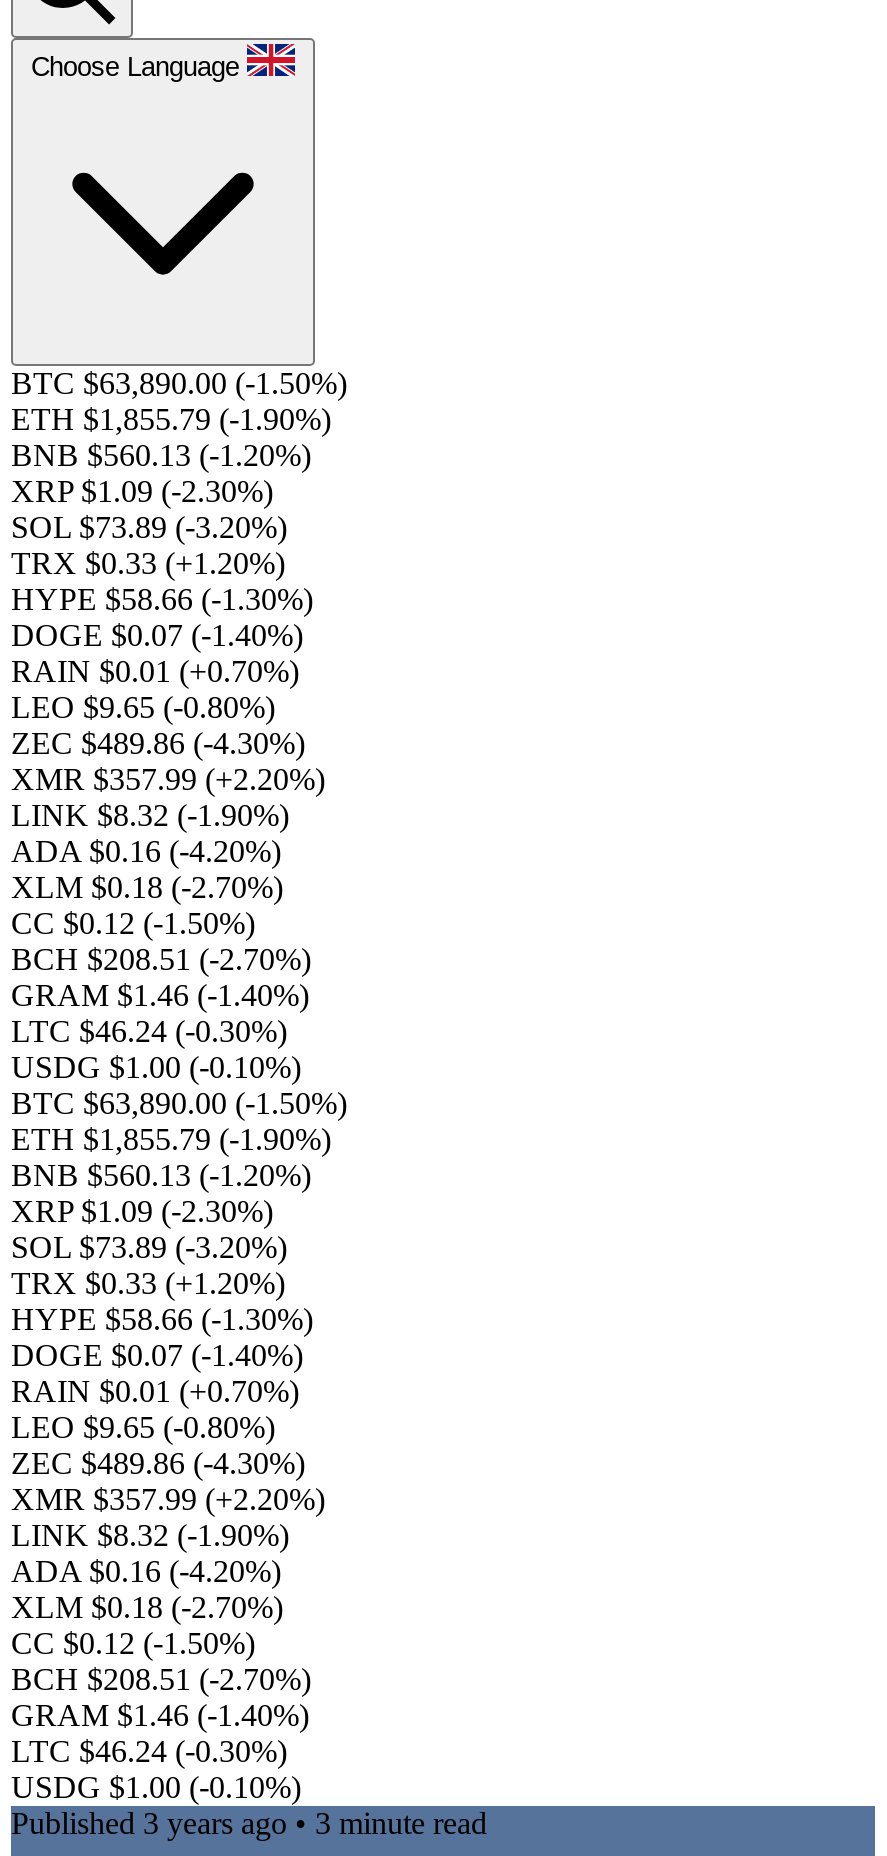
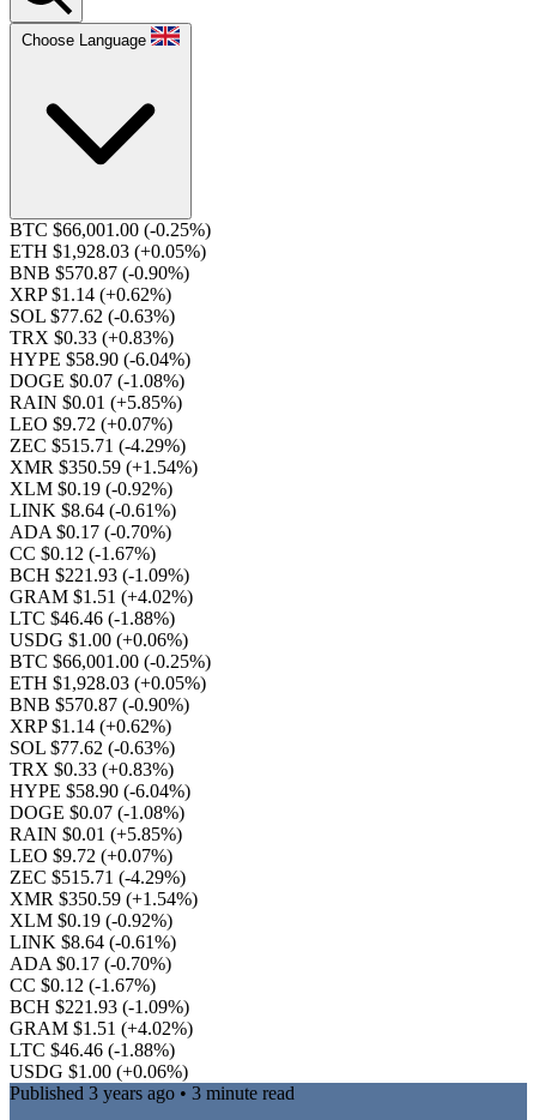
- BTC $63,890.00(-1.50%)
- ETH $1,855.79 (-1.90%)
- BNB $560.13 (-1.20%)
- XRP $1.09 (-2.30%)
- SOL $73.89(-3.20%)
- TRX $0.33 (+1.20%)
- HYPE $58.66 (-1.30%)
- DOGE $0.07 (-1.40%)
- RAIN $0.01 (+0.70%)
- LEO $9.65 (-0.80%)
- ZEC $489.86 (-4.30%)
- XMR $357.99(+2.20%)
- LINK $8.32 (-1.90%)
- ADA $0.16 (-4.20%)
- XLM $0.18 (-2.70%)
- CC $0.12 (-1.50%)
- BCH $208.51 (-2.70%)
- GRAM $1.46 (-1.40%)
- LTC $46.24 (-0.30%)
- USDG $1.00(-0.10%)
- BTC $63,890.00 (-1.50%)
- ETH $1,855.79 (-1.90%)
- BNB $560.13 (-1.20%)
- XRP $1.09 (-2.30%)
- SOL $73.89(-3.20%)
- TRX $0.33 (+1.20%)
- HYPE $58.66 (-1.30%)
- DOGE $0.07 (-1.40%)
- RAIN $0.01 (+0.70%)
- LEO $9.65 (-0.80%)
- ZEC $489.86 (-4.30%)
- XMR $357.99(+2.20%)
- LINK $8.32 (-1.90%)
- ADA $0.16 (-4.20%)
- XLM $0.18 (-2.70%)
- CC $0.12 (-1.50%)
- BCH $208.51 (-2.70%)
- GRAM $1.46 (-1.40%)
- LTC $46.24 (-0.30%)
- USDG $1.00(-0.10%)
+ BTC $66,001.00(-0.25%)
+ ETH $1,928.03 (+0.05%)
+ BNB $570.87 (-0.90%)
+ XRP $1.14 (+0.62%)
+ SOL $77.62(-0.63%)
+ TRX $0.33 (+0.83%)
+ HYPE $58.90 (-6.04%)
+ DOGE $0.07 (-1.08%)
+ RAIN $0.01 (+5.85%)
+ LEO $9.72 (+0.07%)
+ ZEC $515.71 (-4.29%)
+ XMR $350.59(+1.54%)
+ XLM $0.19 (-0.92%)
+ LINK $8.64 (-0.61%)
+ ADA $0.17 (-0.70%)
+ CC $0.12 (-1.67%)
+ BCH $221.93 (-1.09%)
+ GRAM $1.51 (+4.02%)
+ LTC $46.46 (-1.88%)
+ USDG $1.00(+0.06%)
+ BTC $66,001.00 (-0.25%)
+ ETH $1,928.03 (+0.05%)
+ BNB $570.87 (-0.90%)
+ XRP $1.14 (+0.62%)
+ SOL $77.62(-0.63%)
+ TRX $0.33 (+0.83%)
+ HYPE $58.90 (-6.04%)
+ DOGE $0.07 (-1.08%)
+ RAIN $0.01 (+5.85%)
+ LEO $9.72 (+0.07%)
+ ZEC $515.71 (-4.29%)
+ XMR $350.59(+1.54%)
+ XLM $0.19 (-0.92%)
+ LINK $8.64 (-0.61%)
+ ADA $0.17 (-0.70%)
+ CC $0.12 (-1.67%)
+ BCH $221.93 (-1.09%)
+ GRAM $1.51 (+4.02%)
+ LTC $46.46 (-1.88%)
+ USDG $1.00(+0.06%)
